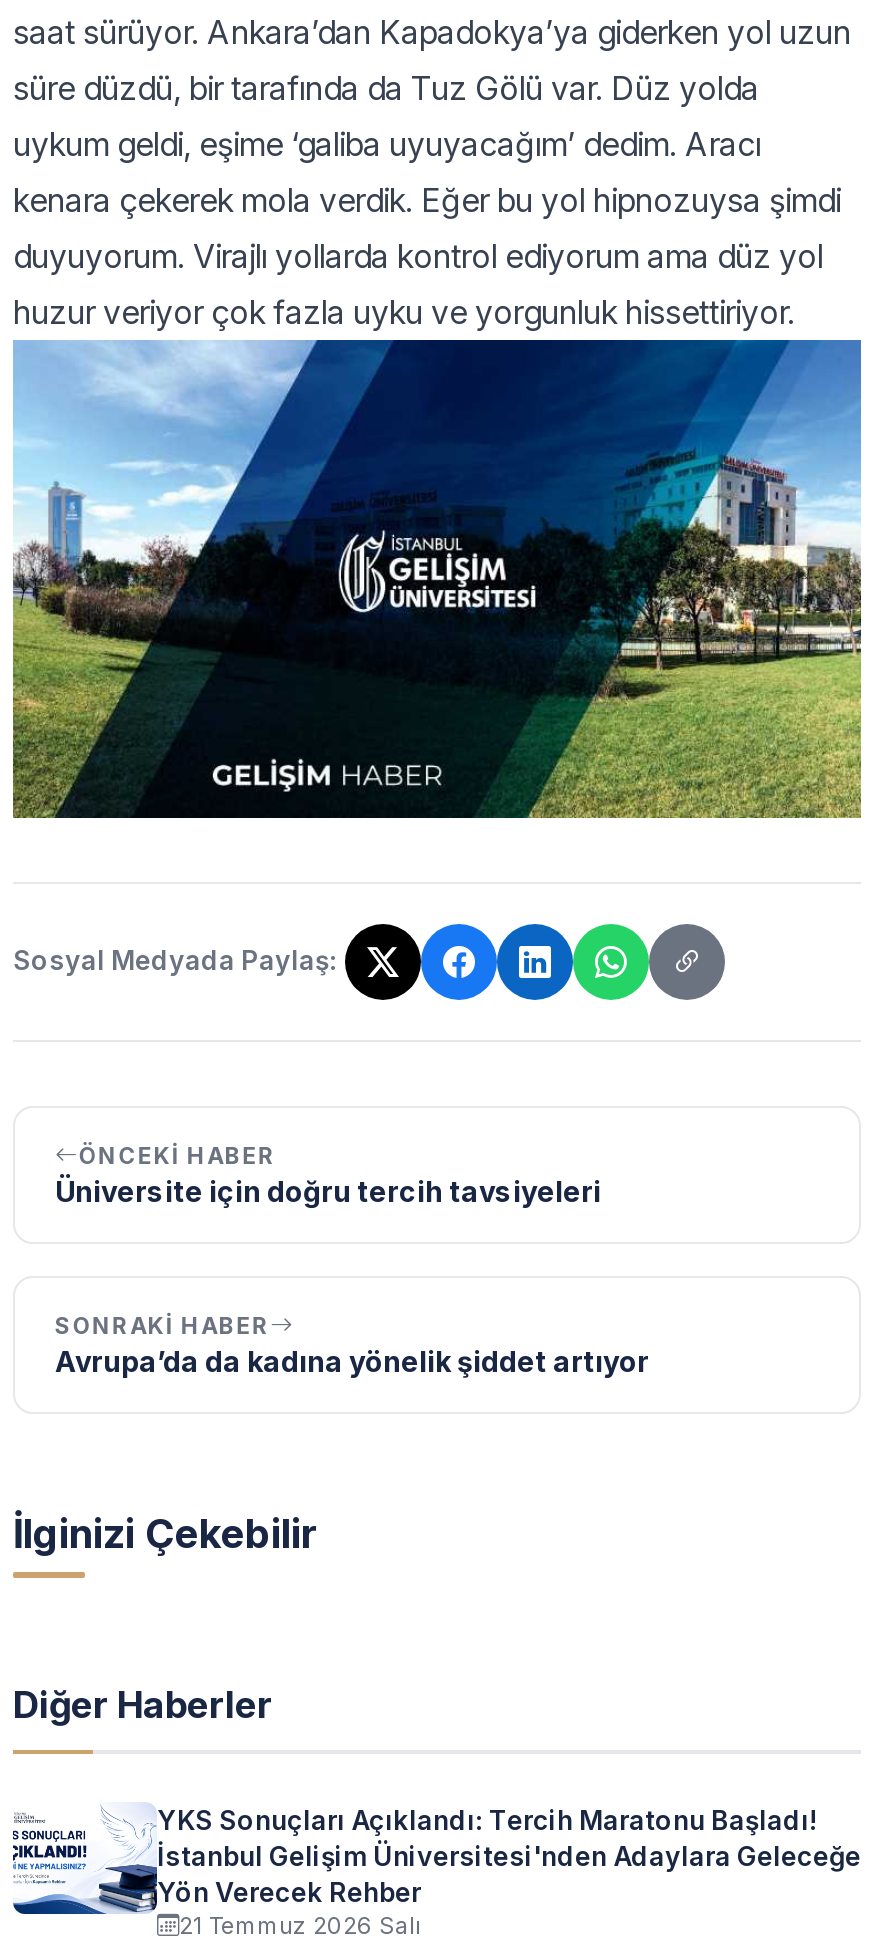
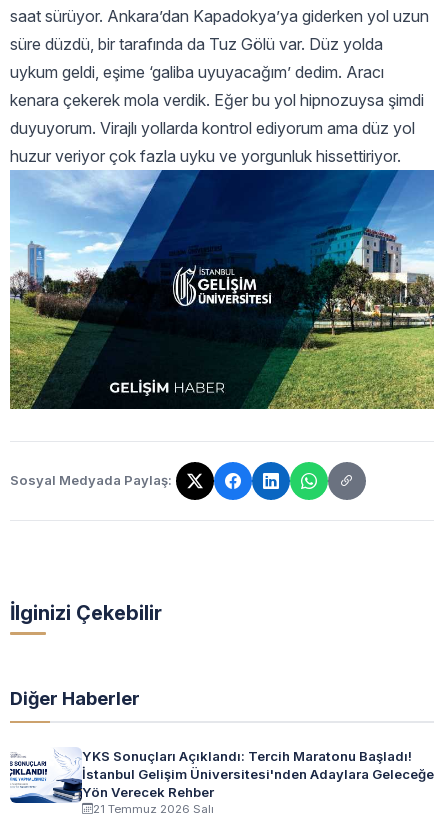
- ÖNCEKI HABER
- Üniversite için doğru tercih tavsiyeleri

- SONRAKI HABER
- Avrupa’da da kadına yönelik şiddet artıyor
